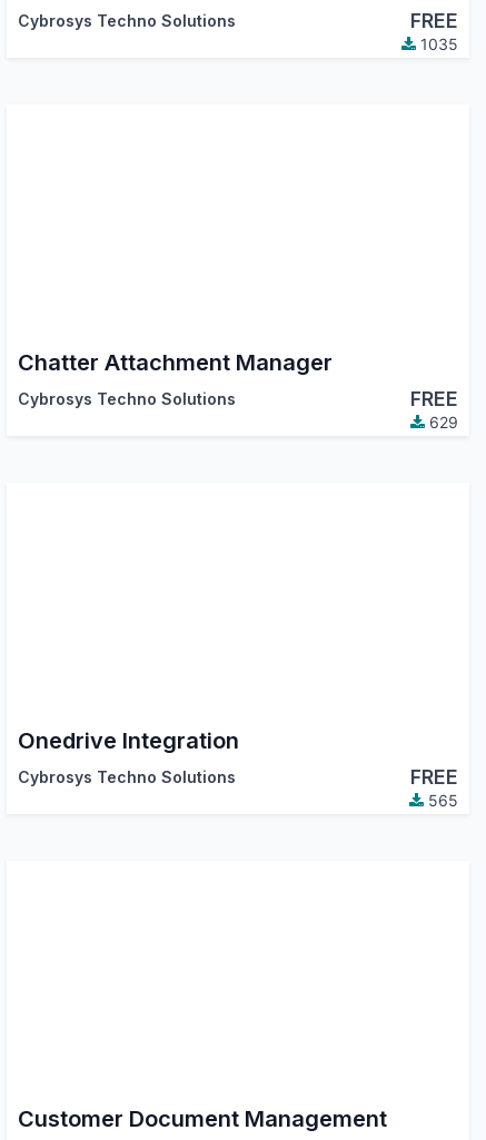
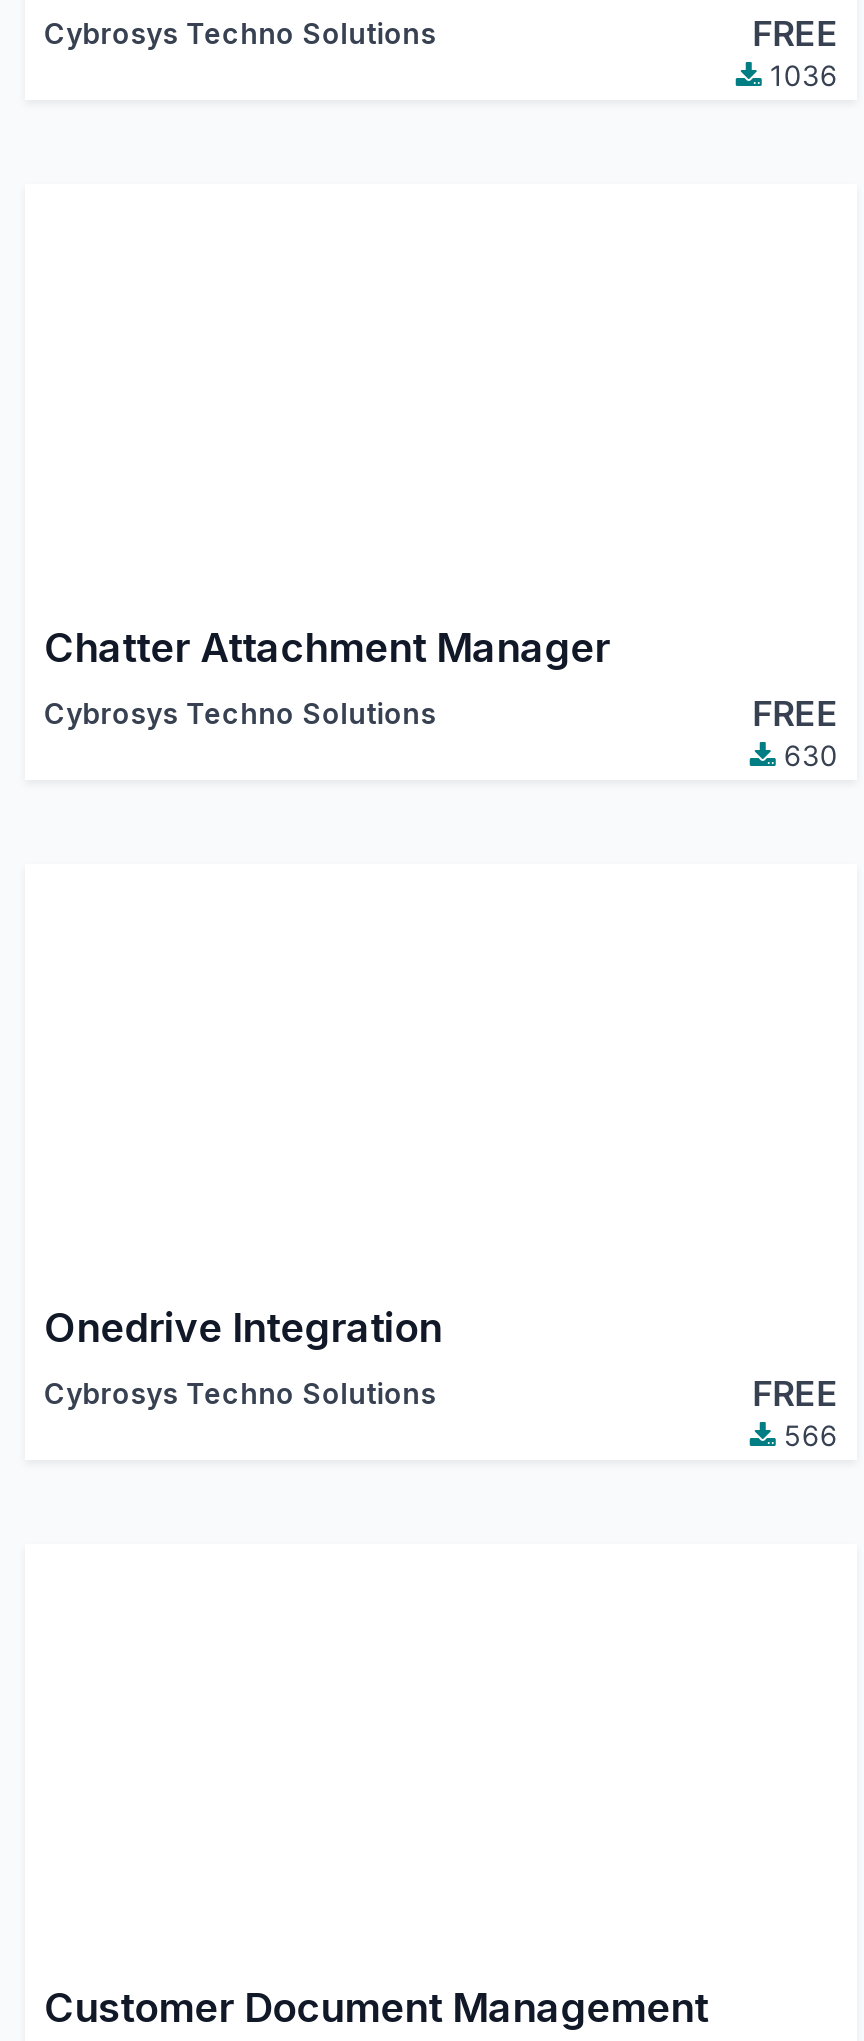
- 1035
+ 1036

- 629
+ 630

- 565
+ 566
